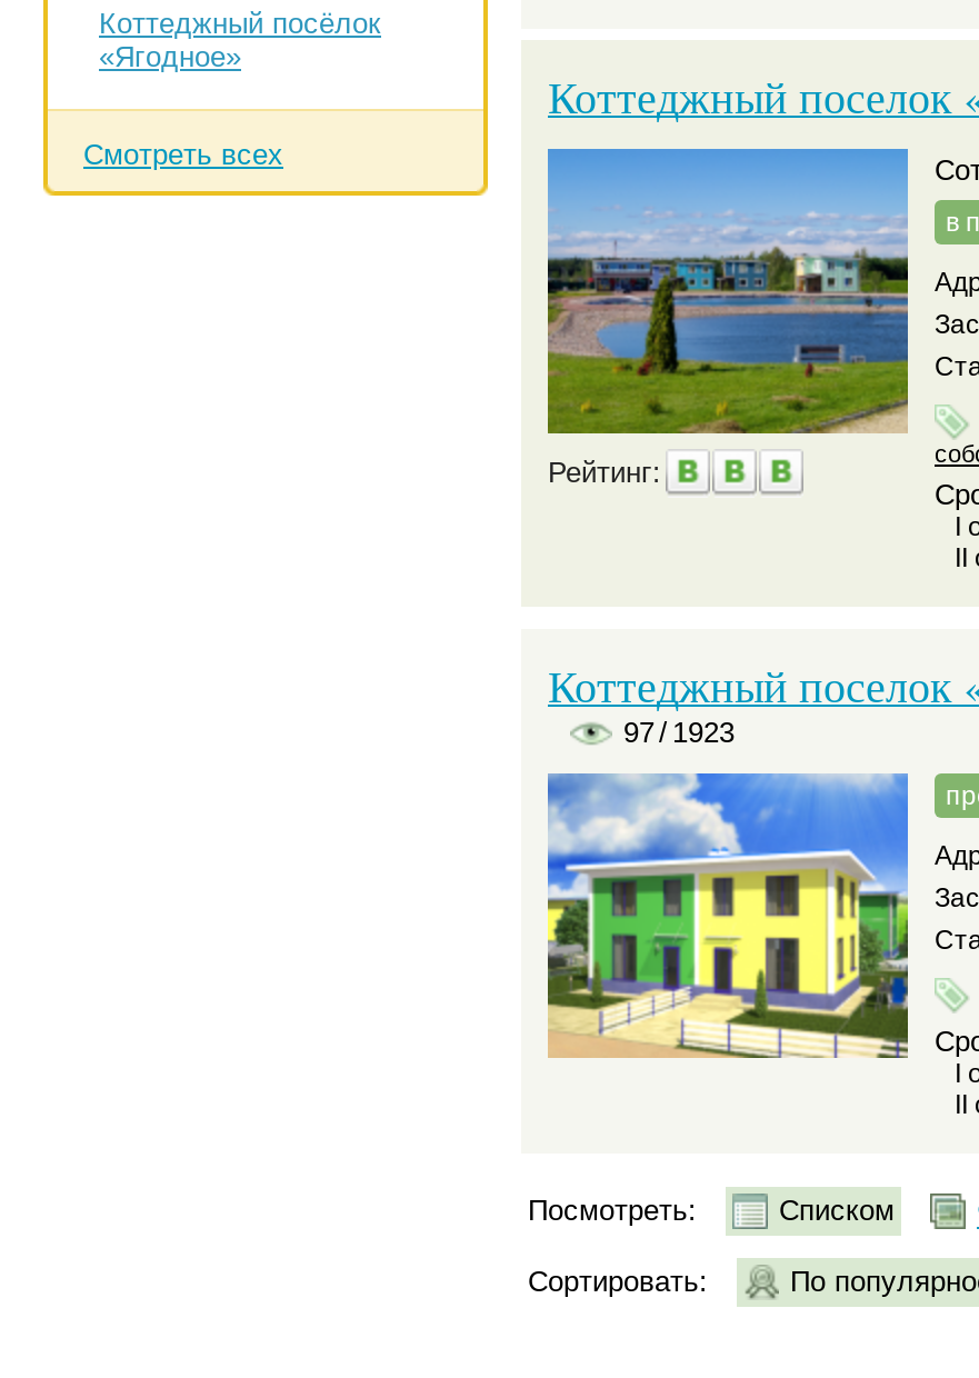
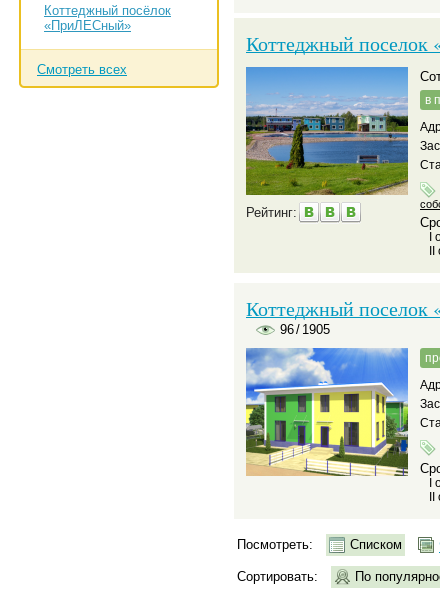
- «Ягодное»
+ «ПриЛЕСный»

- 97 / 1923
+ 96 / 1905
